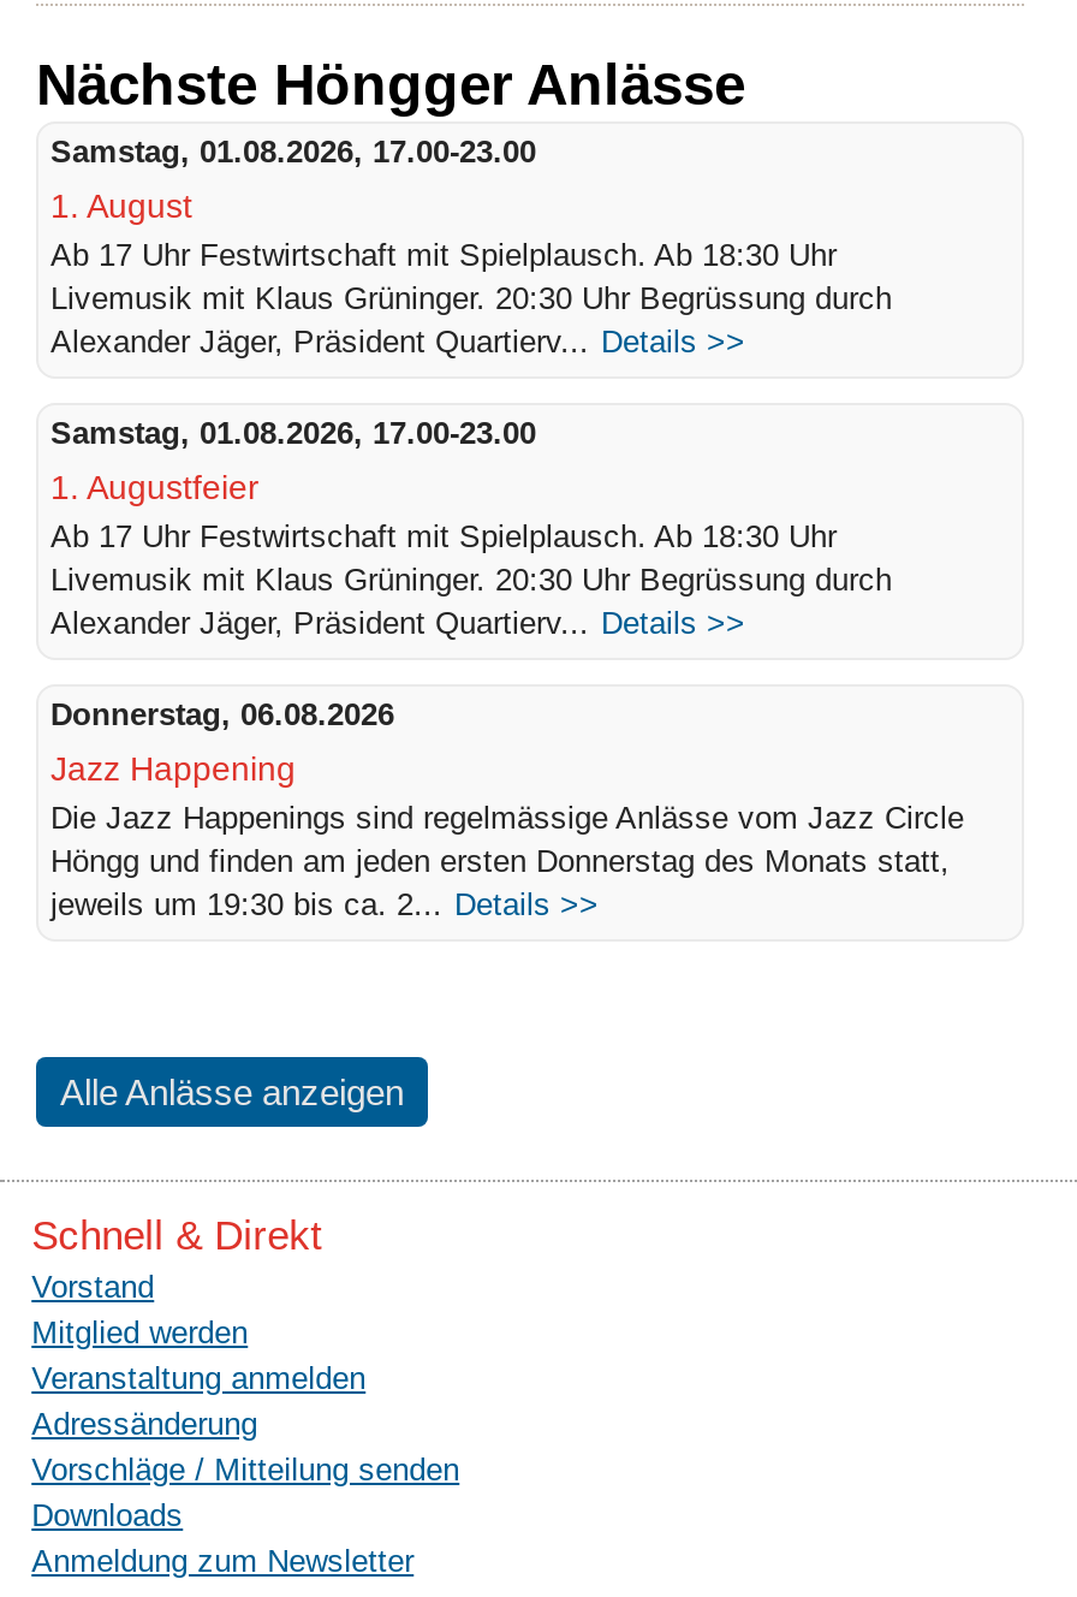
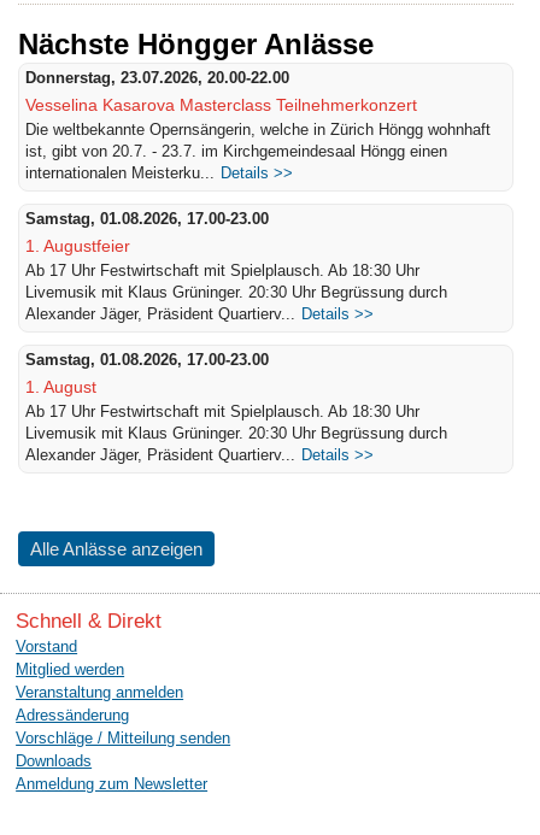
- Samstag, 01.08.2026, 17.00-23.00
- 1. August
- Ab 17 Uhr Festwirtschaft mit Spielplausch. Ab 18:30 Uhr
- Livemusik mit Klaus Grüninger. 20:30 Uhr Begrüssung durch
- Alexander Jäger, Präsident Quartierv... Details >>
+ Donnerstag, 23.07.2026, 20.00-22.00
+ Vesselina Kasarova Masterclass Teilnehmerkonzert
+ Die weltbekannte Opernsängerin, welche in Zürich Höngg wohnhaft
+ ist, gibt von 20.7. - 23.7. im Kirchgemeindesaal Höngg einen
+ internationalen Meisterku... Details >>

- Donnerstag, 06.08.2026
- Jazz Happening
- Die Jazz Happenings sind regelmässige Anlässe vom Jazz Circle
- Höngg und finden am jeden ersten Donnerstag des Monats statt,
- jeweils um 19:30 bis ca. 2... Details >>
+ Samstag, 01.08.2026, 17.00-23.00
+ 1. August
+ Ab 17 Uhr Festwirtschaft mit Spielplausch. Ab 18:30 Uhr
+ Livemusik mit Klaus Grüninger. 20:30 Uhr Begrüssung durch
+ Alexander Jäger, Präsident Quartierv... Details >>
